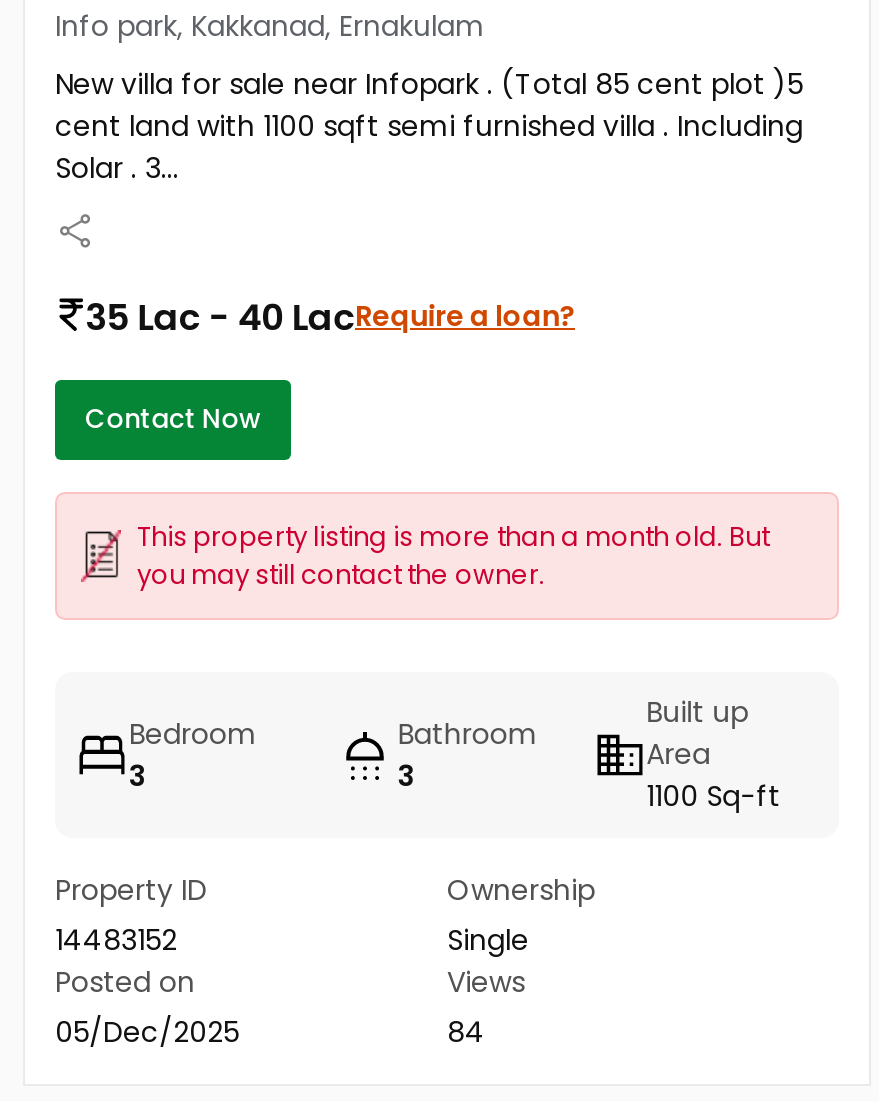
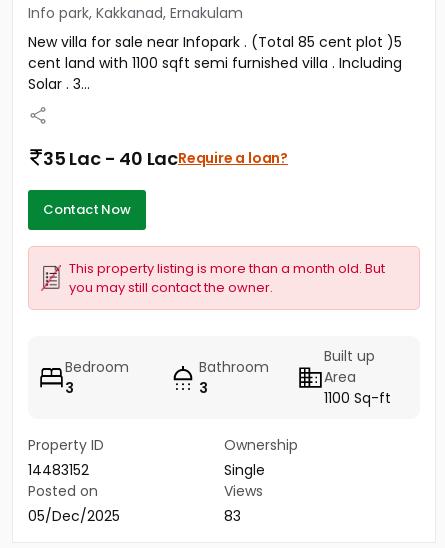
- 84
+ 83
